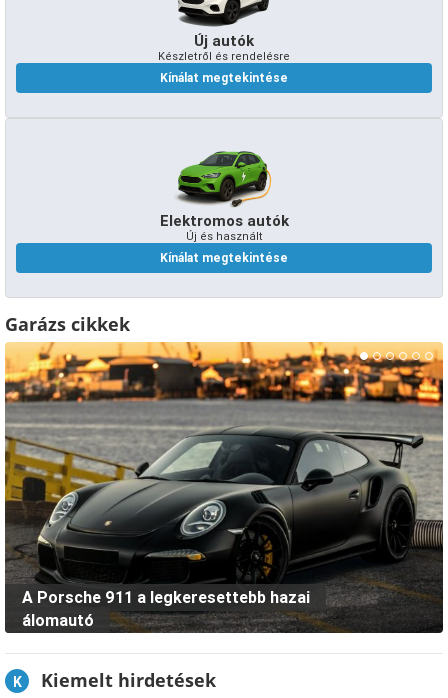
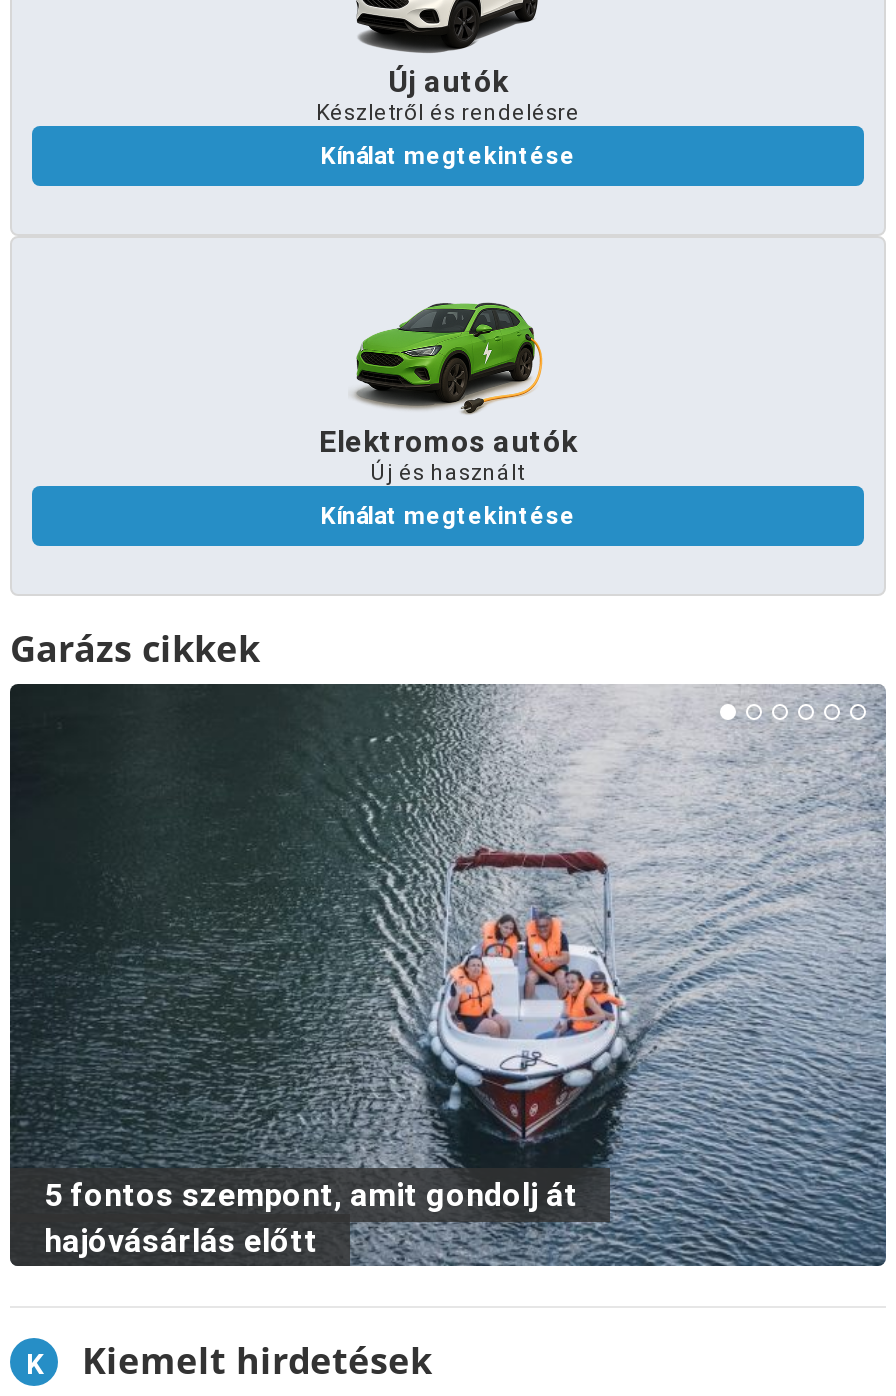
- [image]
- A Porsche 911 a legkeresettebb hazai
- álomautó
+ [image]
+ 5 fontos szempont, amit gondolj át
+ hajóvásárlás előtt
